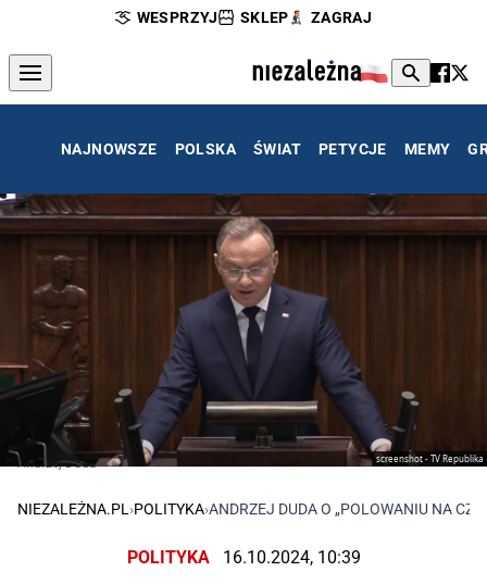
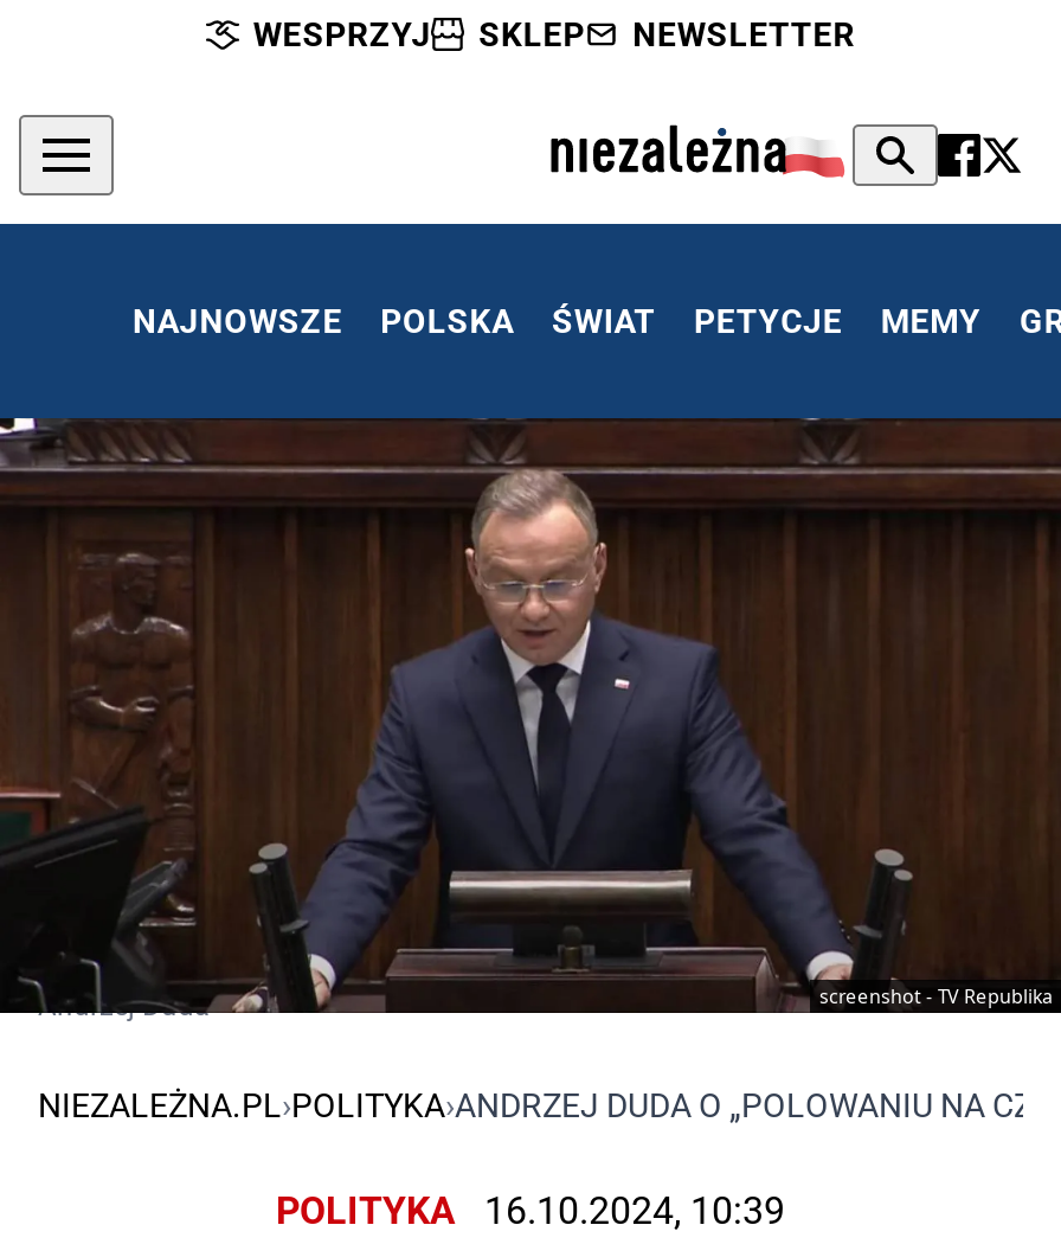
- ZAGRAJ
+ NEWSLETTER
